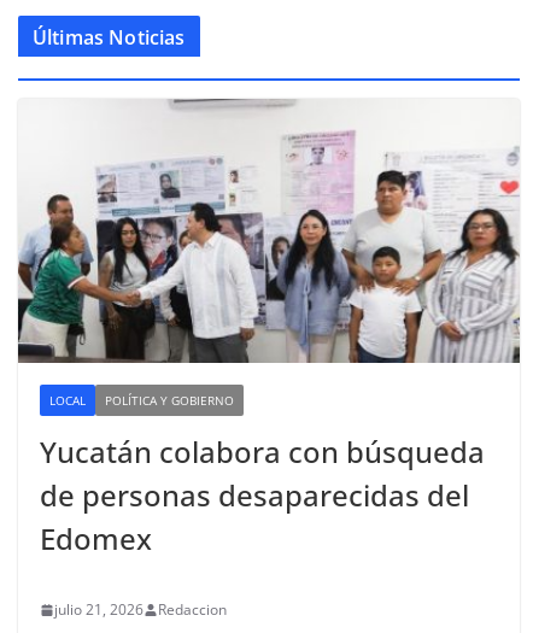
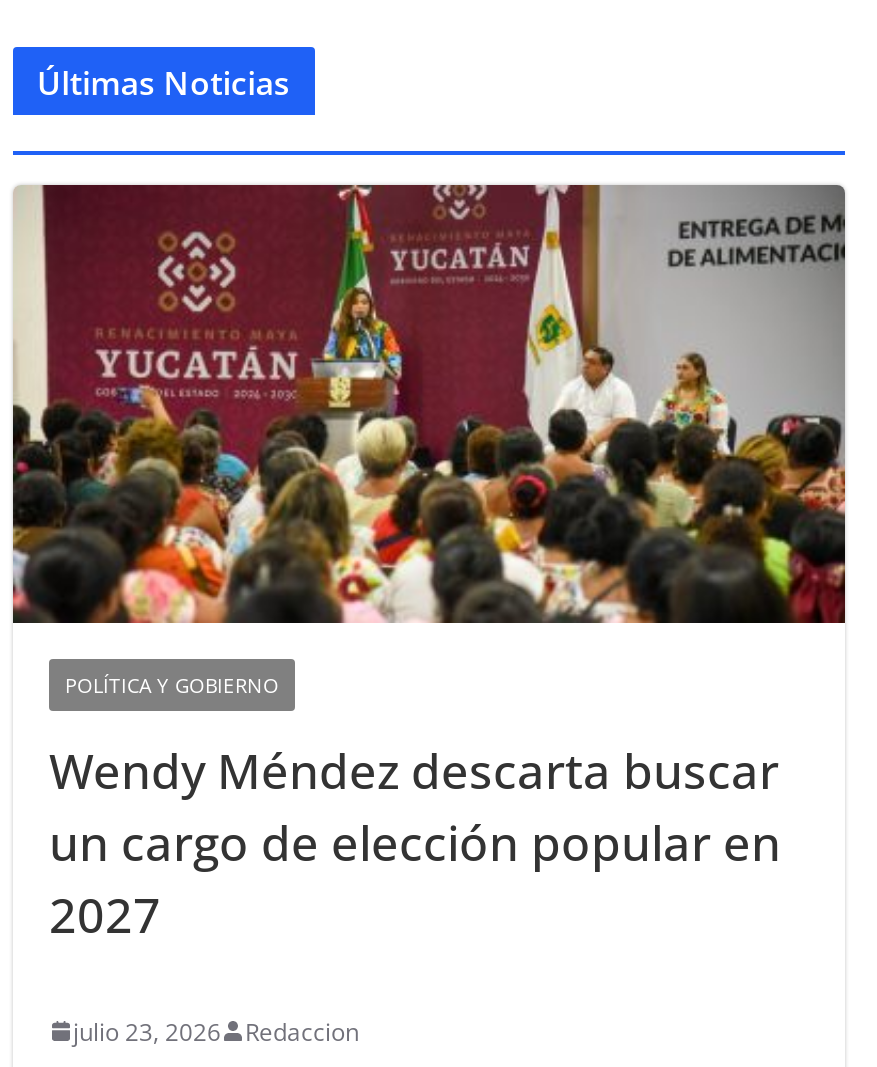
- [image]
+ [image]

- LOCAL

- Yucatán colabora con búsqueda
- de personas desaparecidas del
- Edomex
+ Wendy Méndez descarta buscar
+ un cargo de elección popular en
+ 2027

- julio 21, 2026 Redaccion
+ julio 23, 2026 Redaccion
